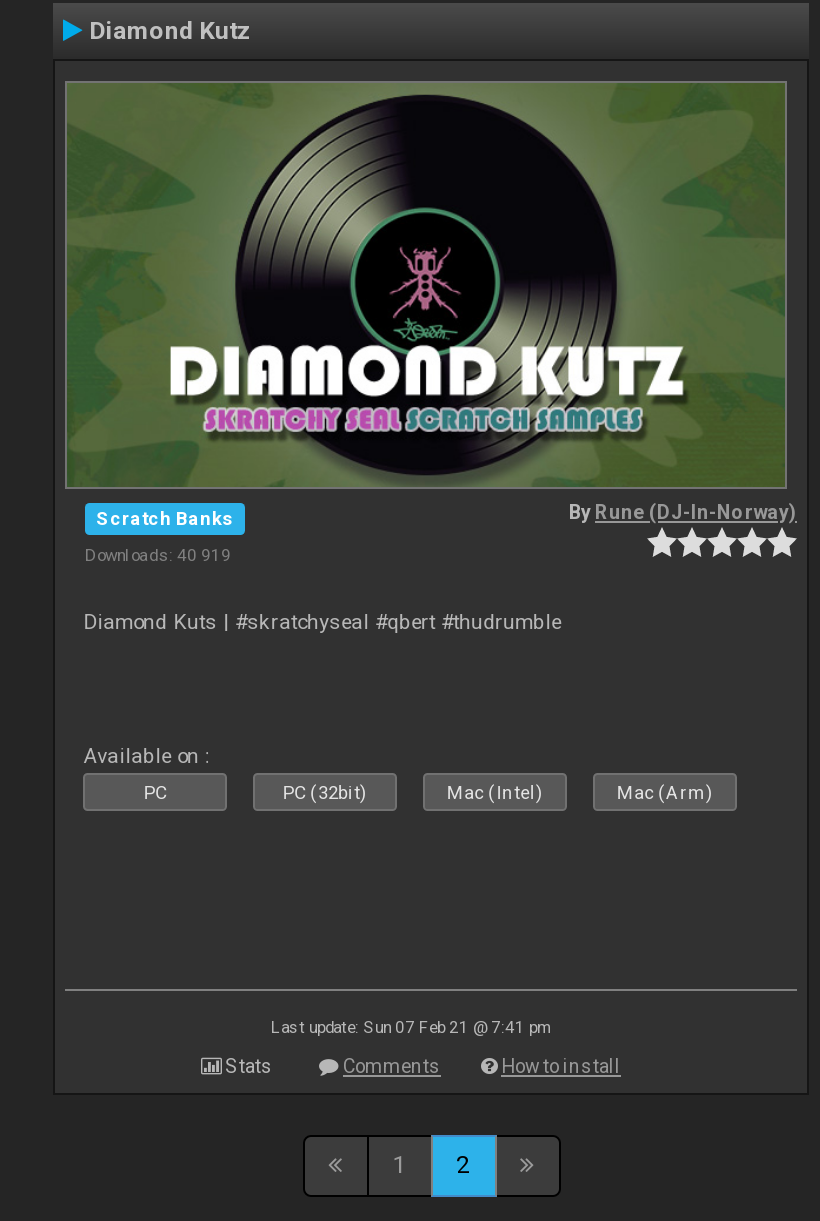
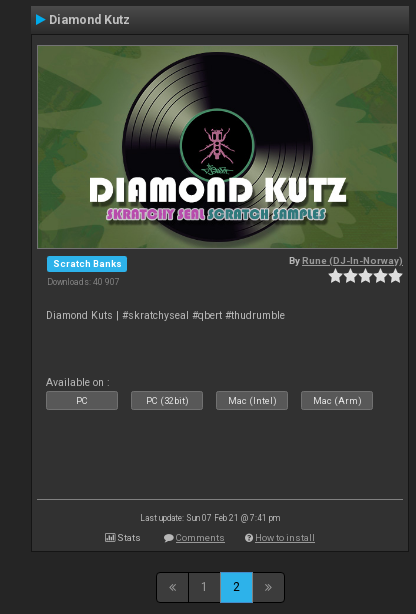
- Downloads: 40 919
+ Downloads: 40 907
